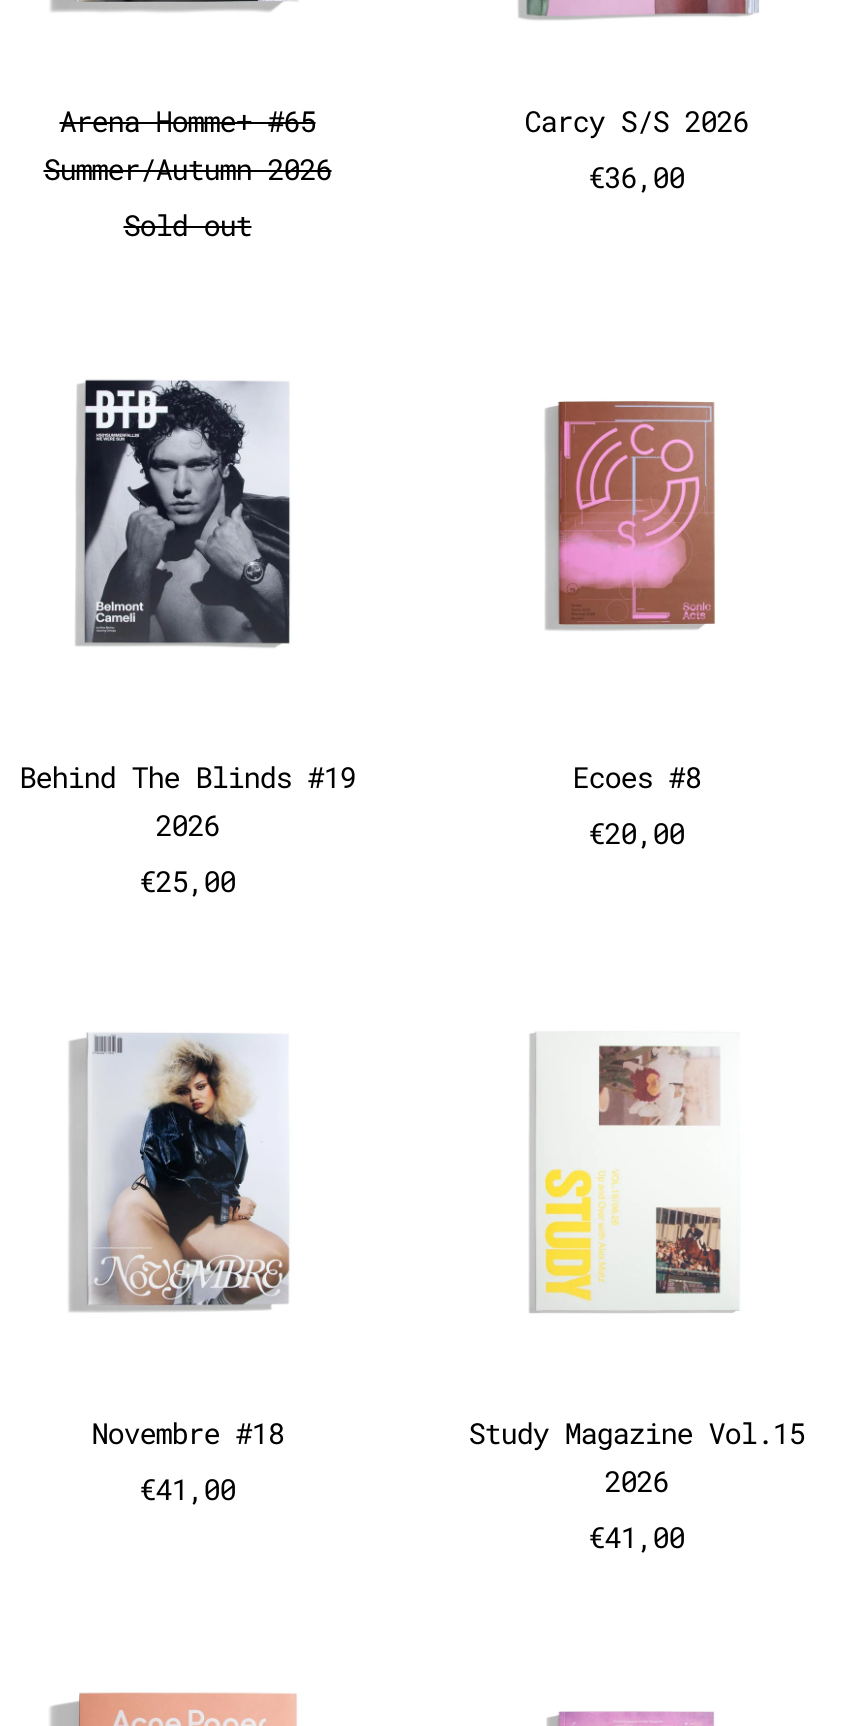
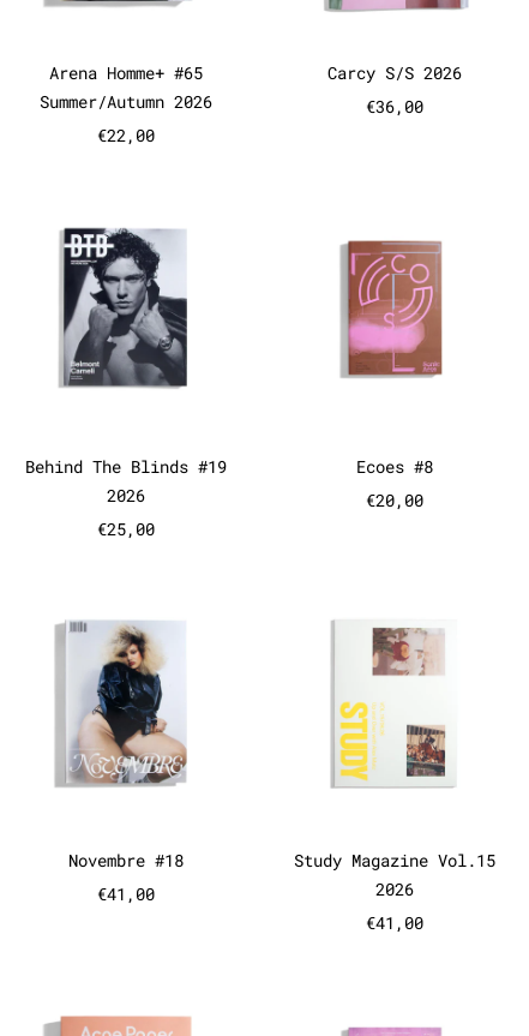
- Sold out
+ €22,00
